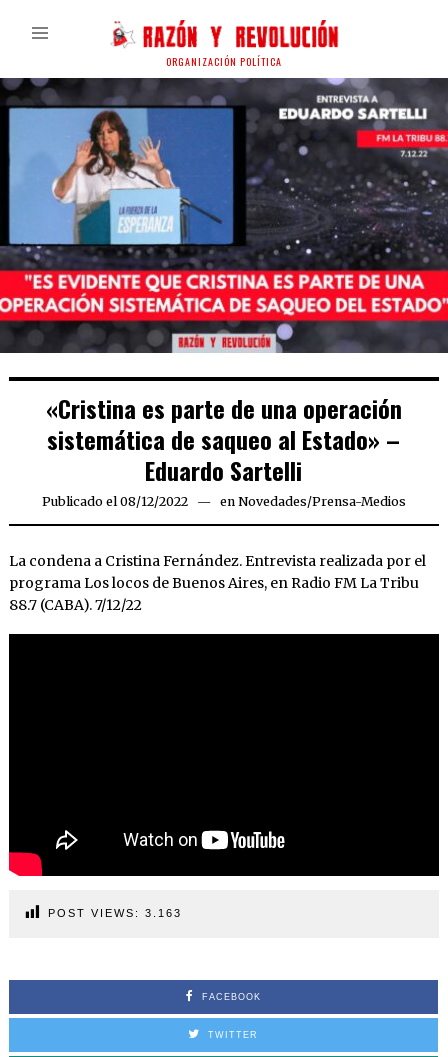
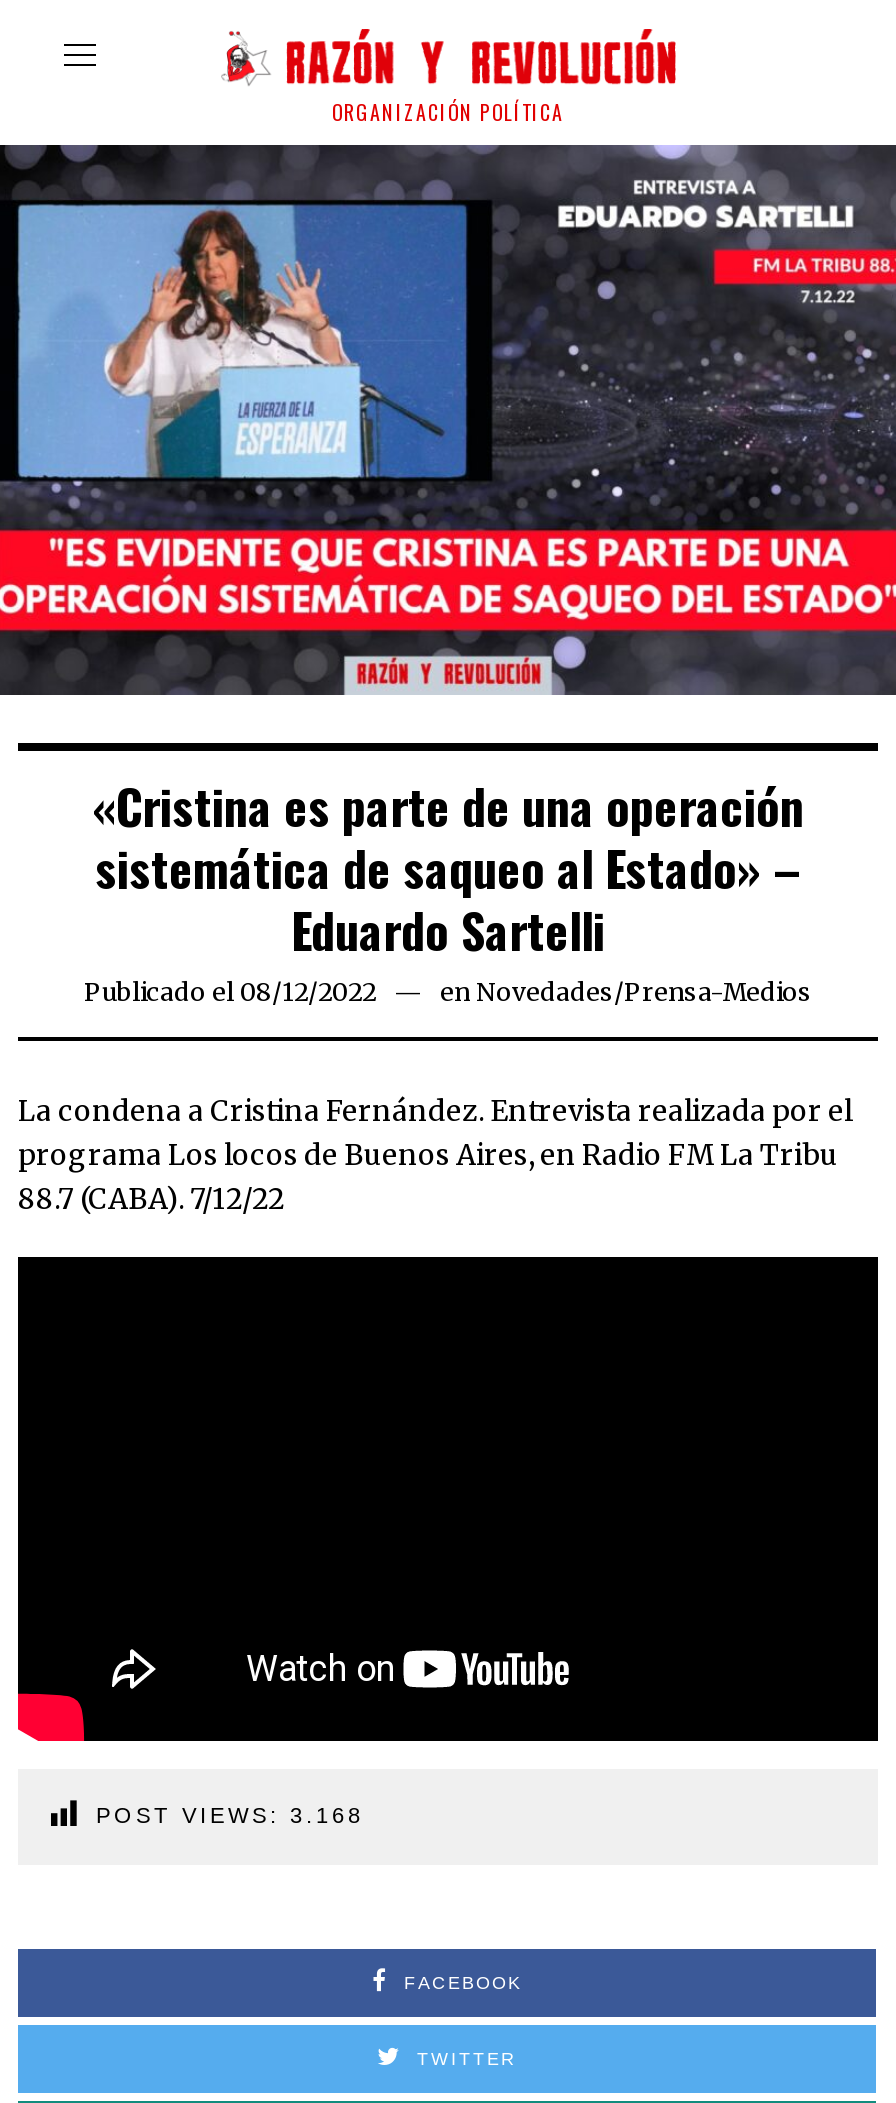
- POST VIEWS: 3.163
+ POST VIEWS: 3.168
